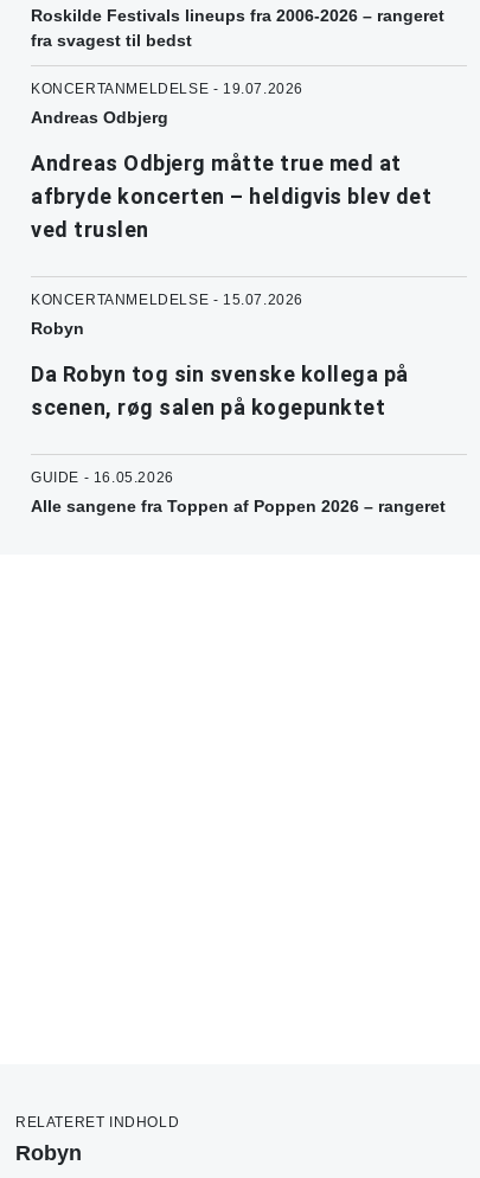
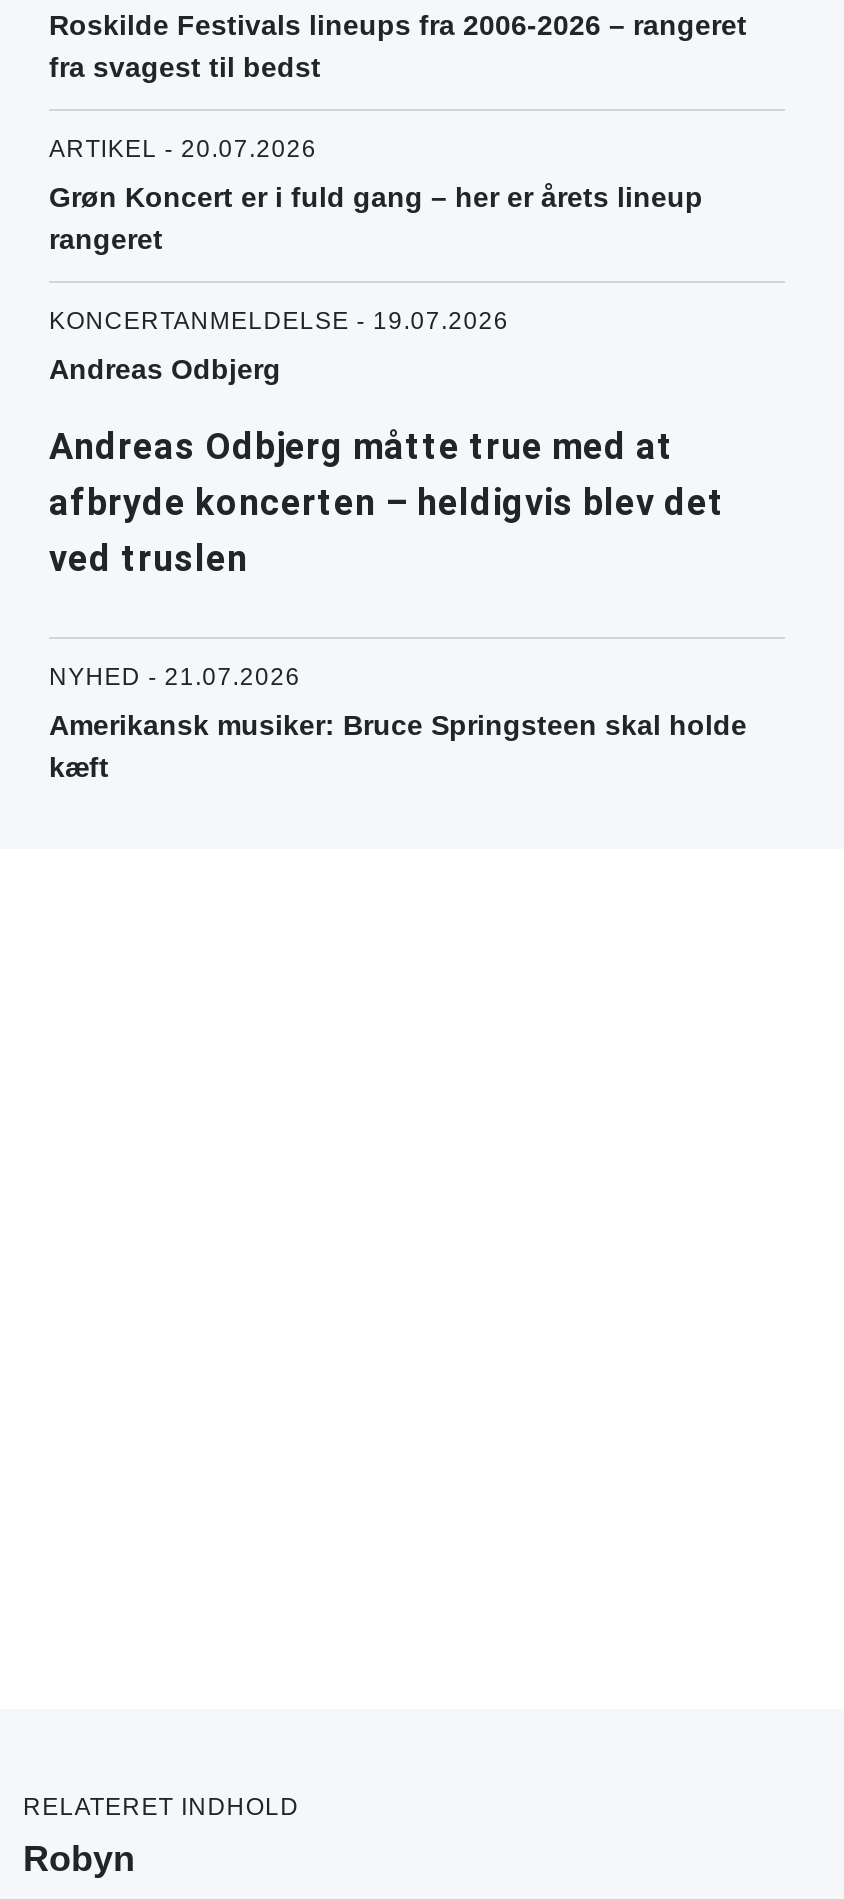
+ ARTIKEL - 20.07.2026
+ Grøn Koncert er i fuld gang – her er årets lineup
+ rangeret

moved down: KONCERTANMELDELSE - 19.07.2026 | Andreas Odbjerg | Andreas Odbjerg måtte true med at | afbryde koncerten – heldigvis blev det | ved truslen

- KONCERTANMELDELSE - 15.07.2026
- Robyn
- Da Robyn tog sin svenske kollega på
- scenen, røg salen på kogepunktet
- GUIDE - 16.05.2026
- Alle sangene fra Toppen af Poppen 2026 – rangeret
+ NYHED - 21.07.2026
+ Amerikansk musiker: Bruce Springsteen skal holde
+ kæft
